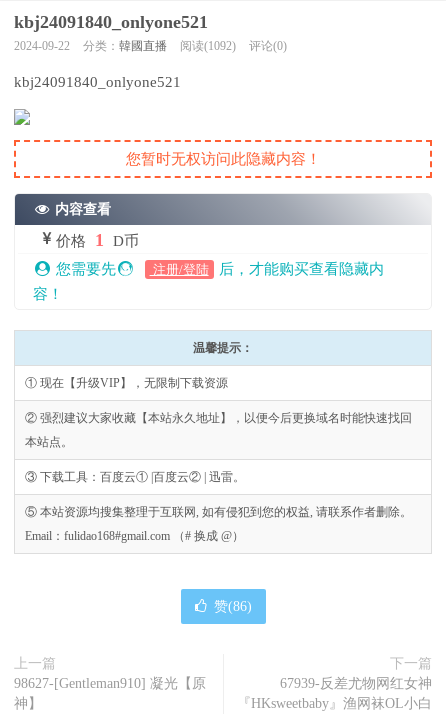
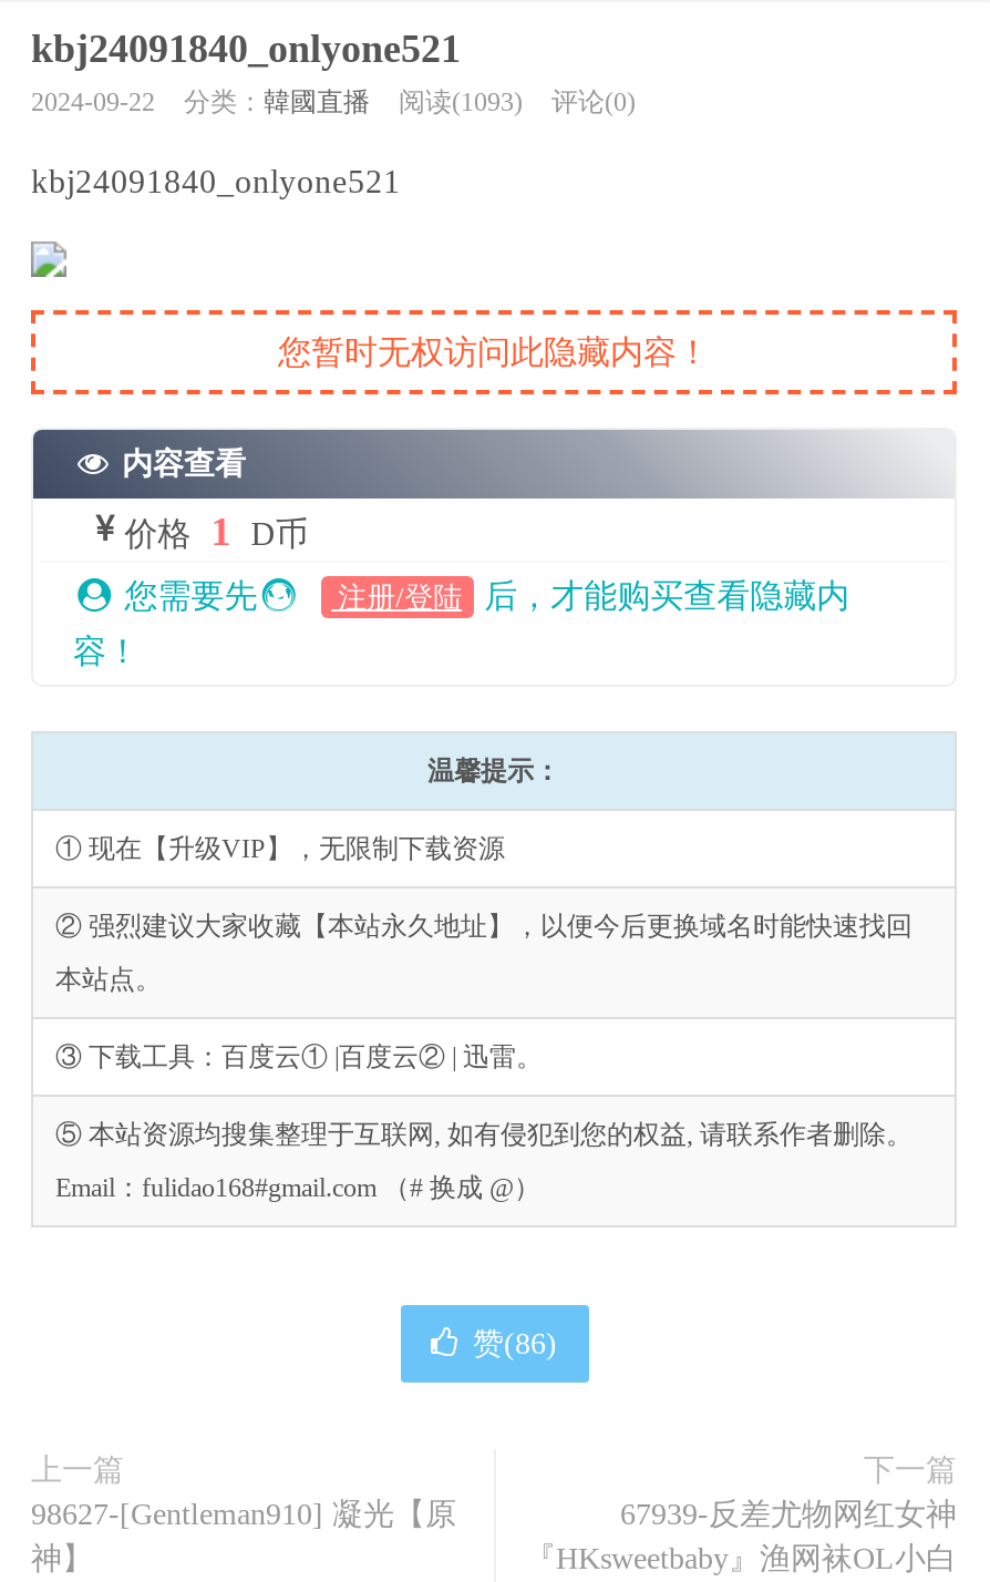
- 2024-09-22 分类：韓國直播 阅读(1092) 评论(0)
+ 2024-09-22 分类：韓國直播 阅读(1093) 评论(0)
